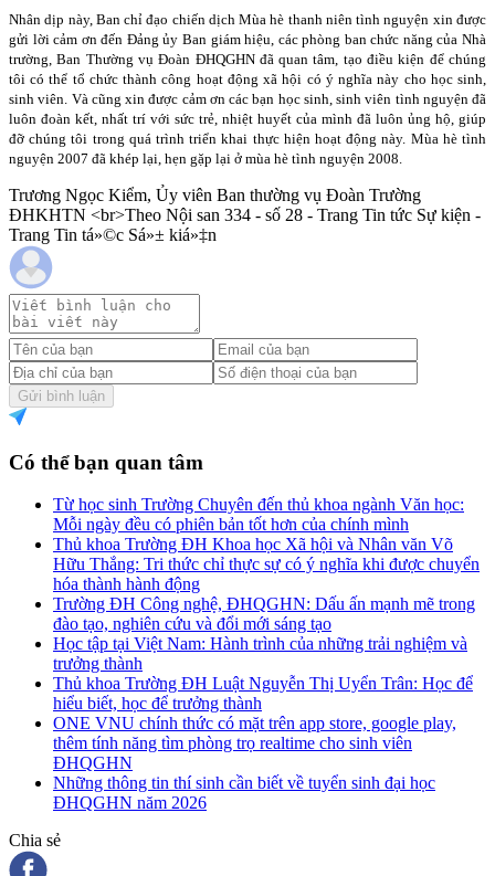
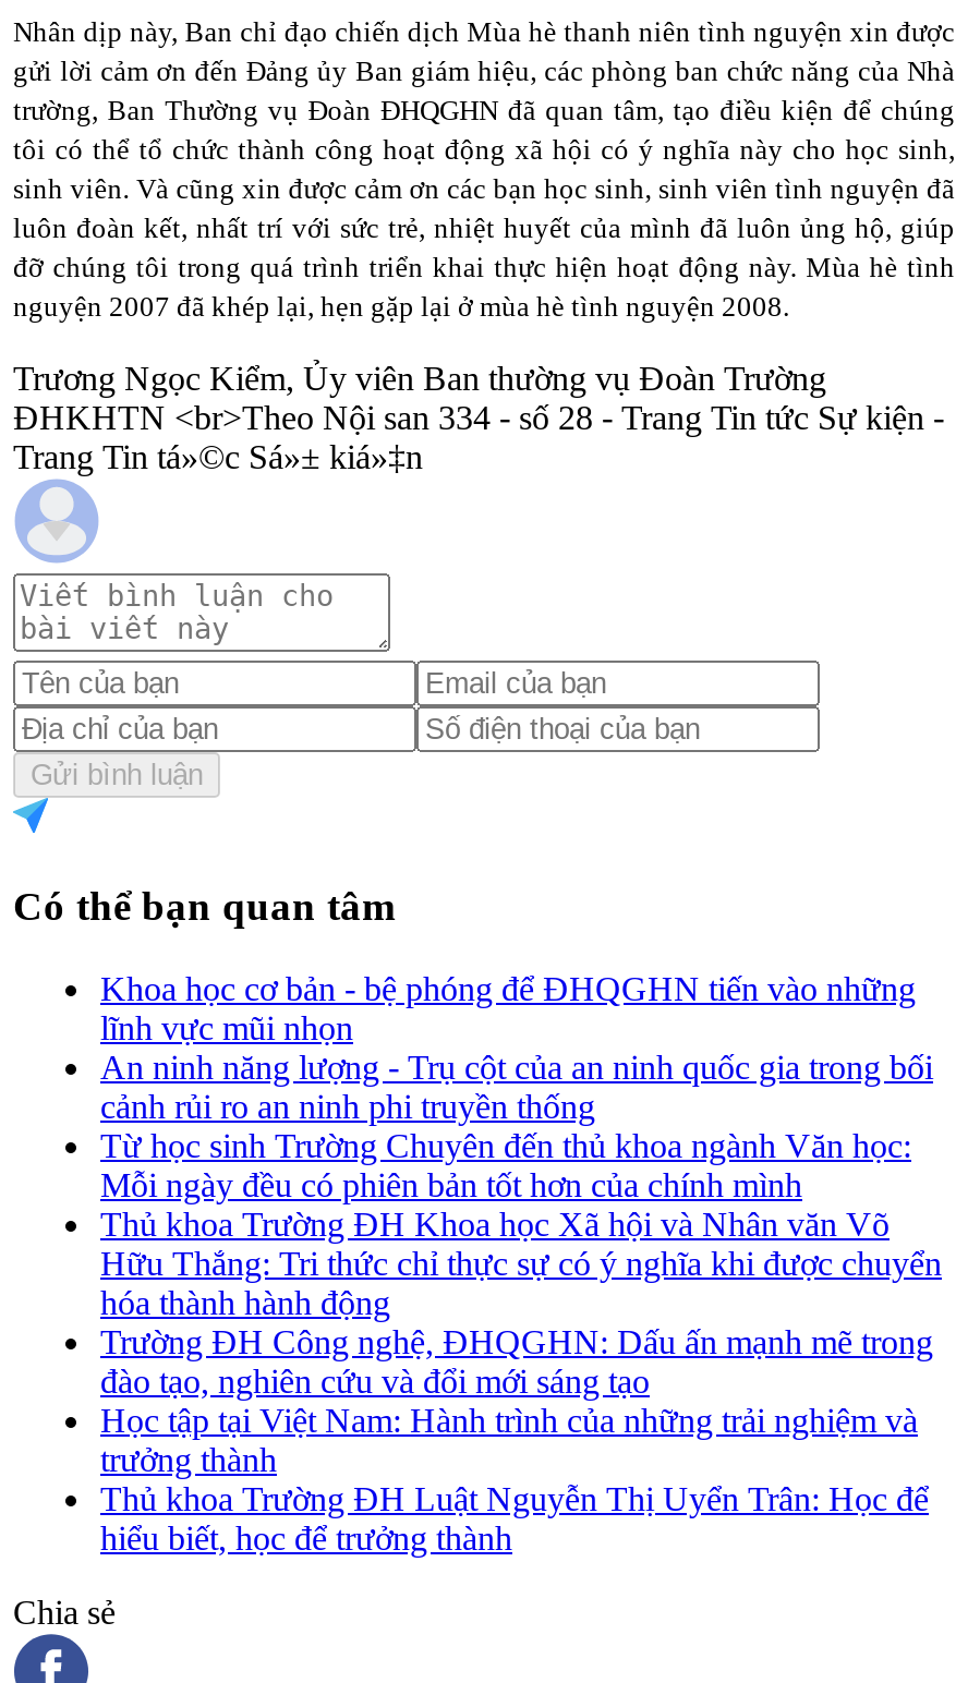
+ Khoa học cơ bản - bệ phóng để ĐHQGHN tiến vào những
+ lĩnh vực mũi nhọn
+ An ninh năng lượng - Trụ cột của an ninh quốc gia trong bối
+ cảnh rủi ro an ninh phi truyền thống

moved down: Từ học sinh Trường Chuyên đến thủ khoa ngành Văn học: | Mỗi ngày đều có phiên bản tốt hơn của chính mình | Thủ khoa Trường ĐH Khoa học Xã hội và Nhân văn Võ | ... | Thủ khoa Trường ĐH Luật Nguyễn Thị Uyển Trân: Học để | hiểu biết, học để trưởng thành

- ONE VNU chính thức có mặt trên app store, google play,
- thêm tính năng tìm phòng trọ realtime cho sinh viên
- ĐHQGHN
- Những thông tin thí sinh cần biết về tuyển sinh đại học
- ĐHQGHN năm 2026
